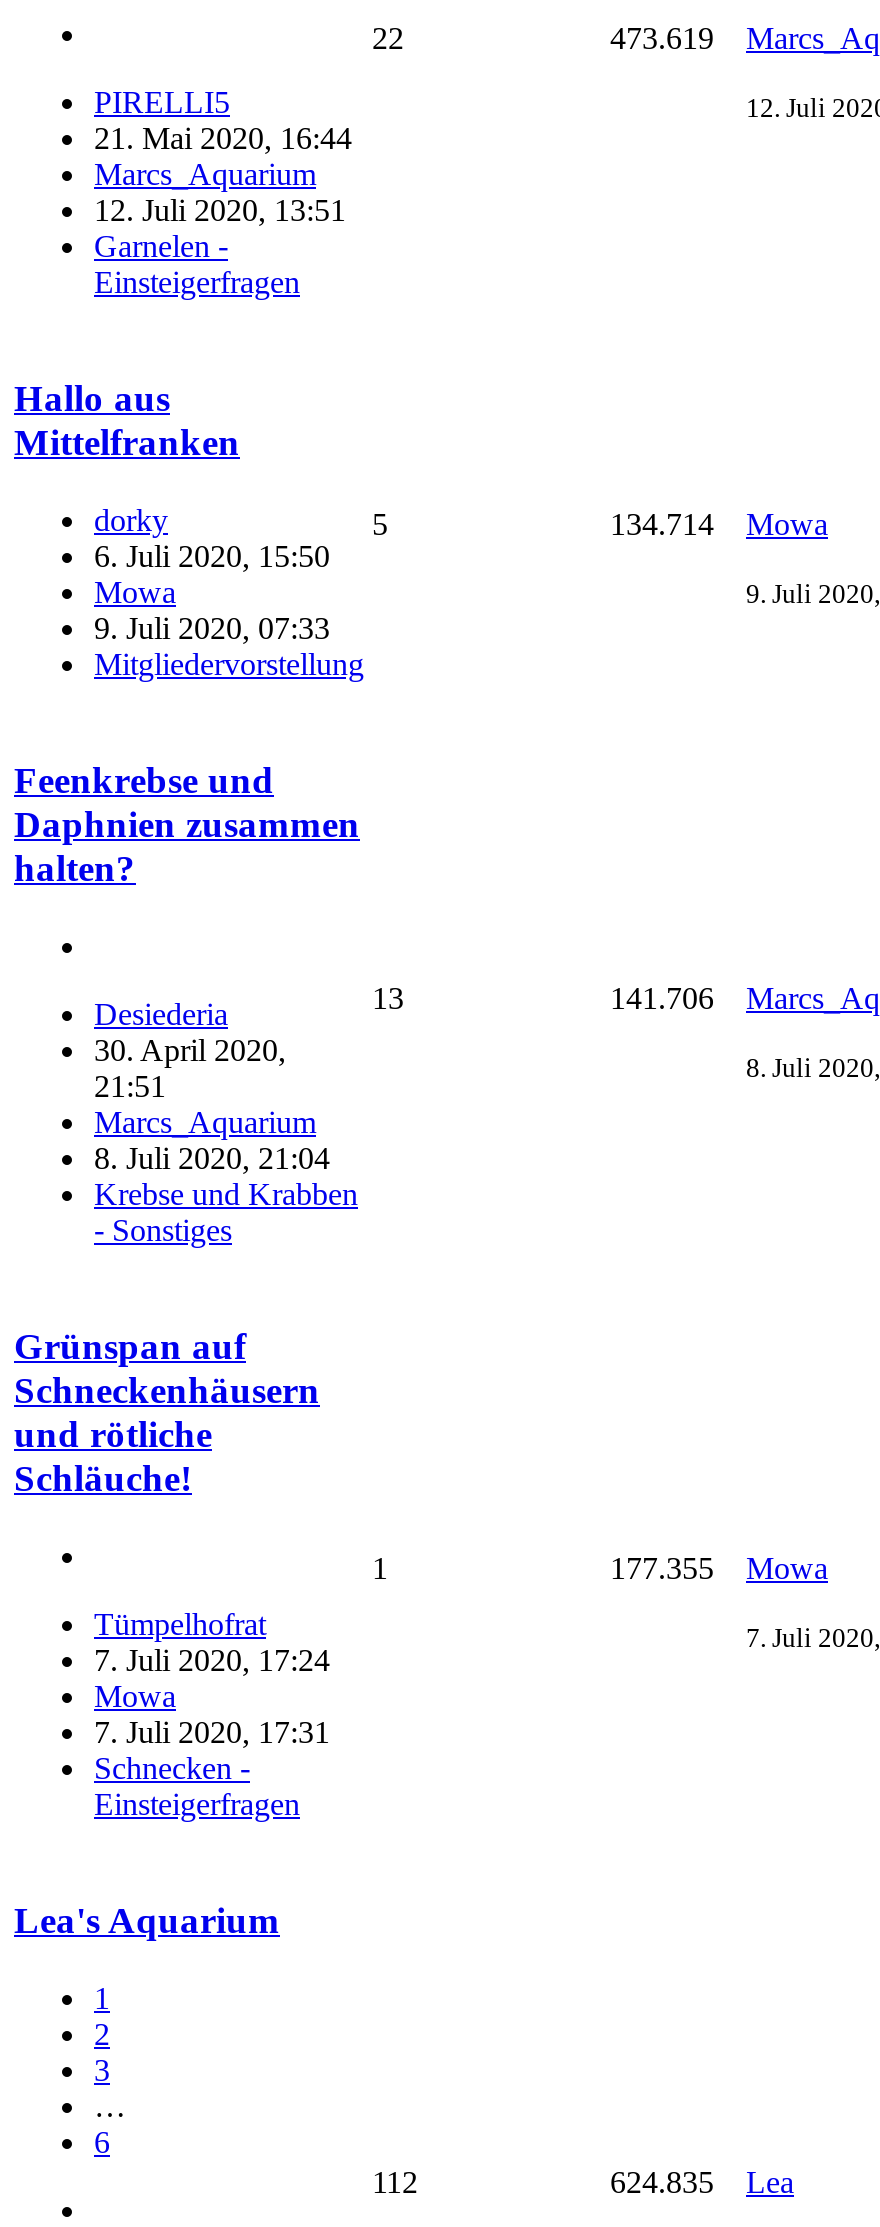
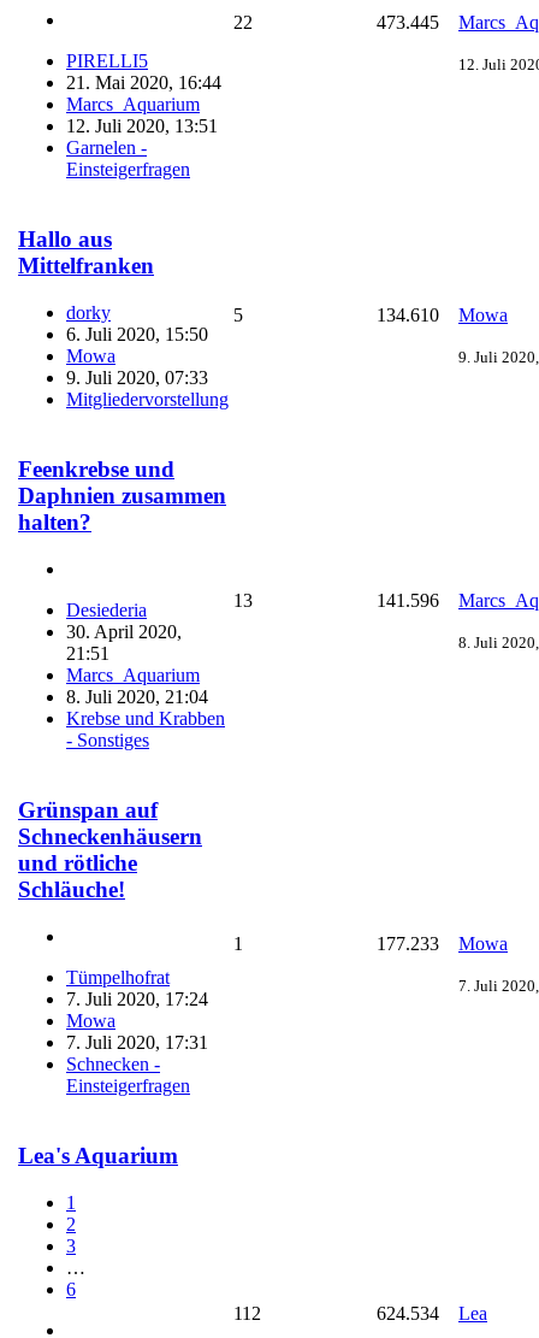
- 473.619
+ 473.445

- 134.714 Mowa
+ 134.610 Mowa

- 141.706
+ 141.596

- 177.355 Mowa
+ 177.233 Mowa

- 624.835 Lea
+ 624.534 Lea
